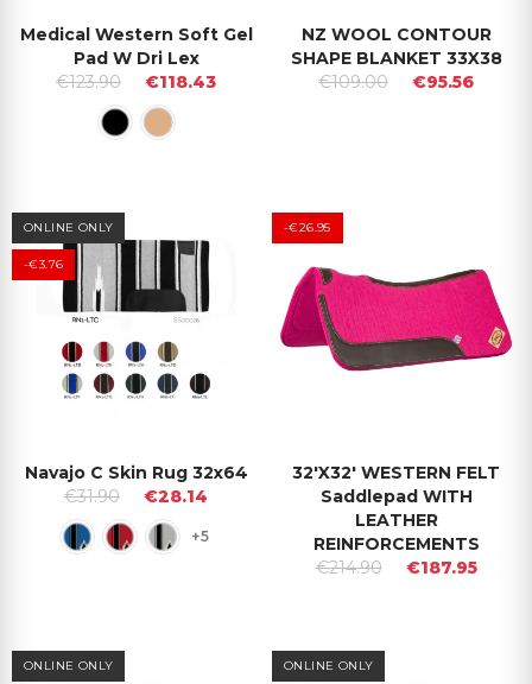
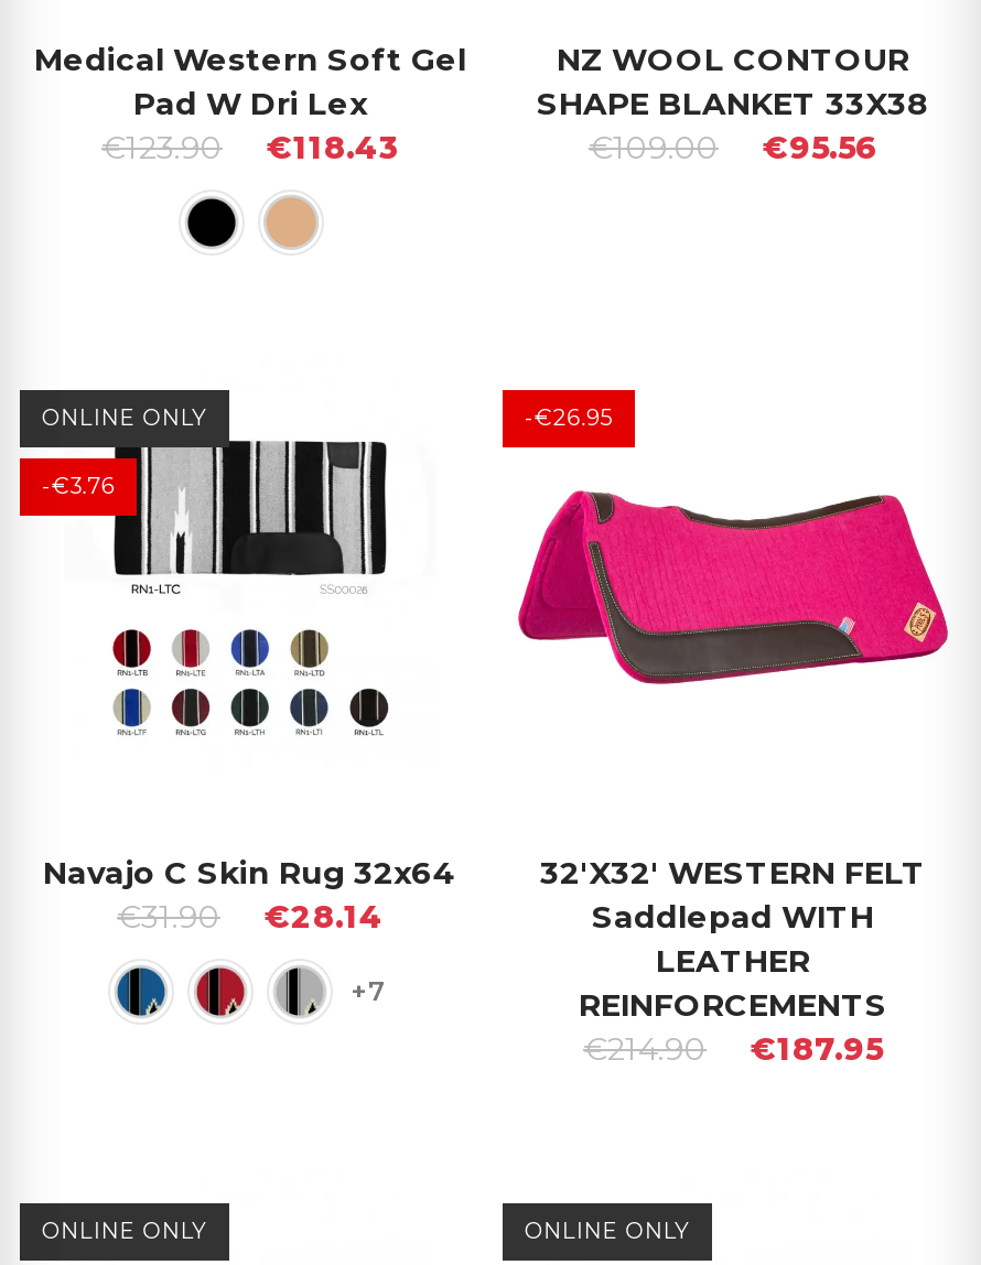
- +5
+ +7
